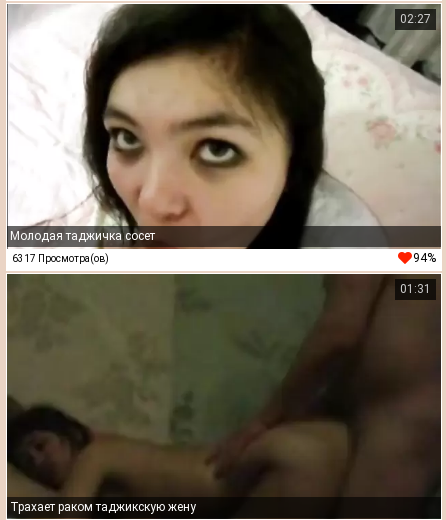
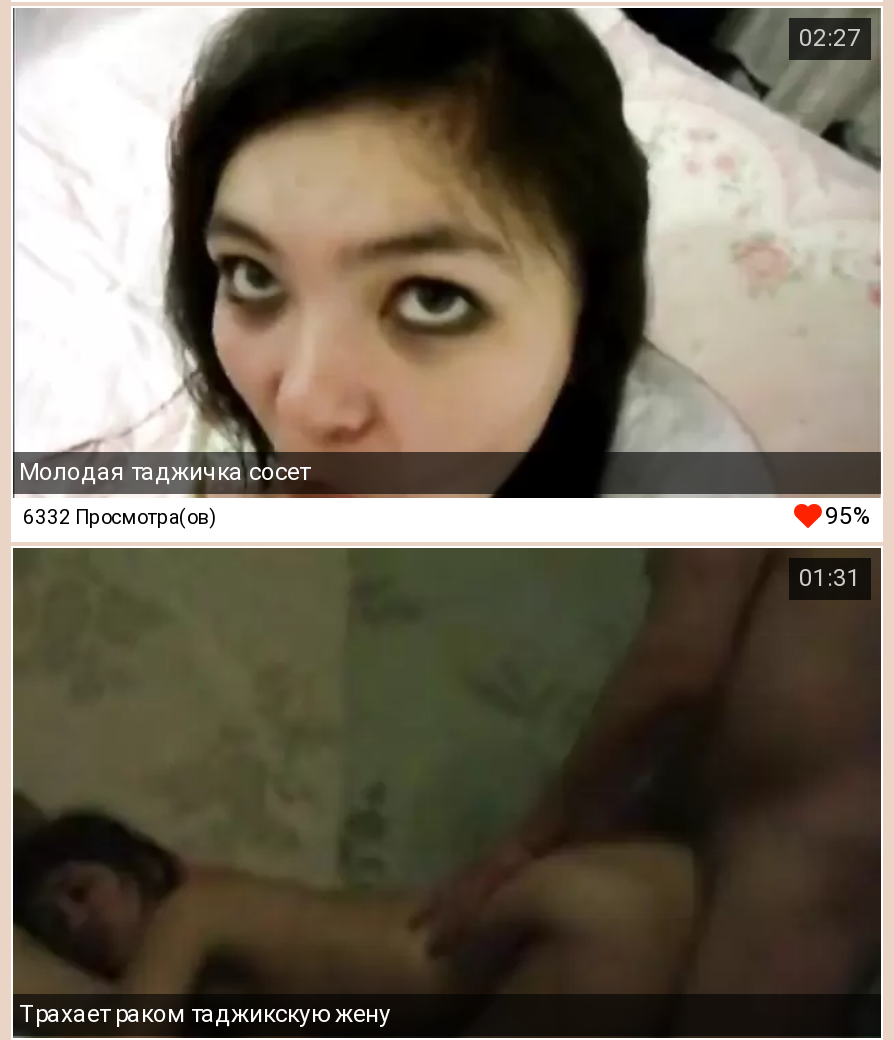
- 6317 Просмотра(ов)
+ 6332 Просмотра(ов)

- 94%
+ 95%
